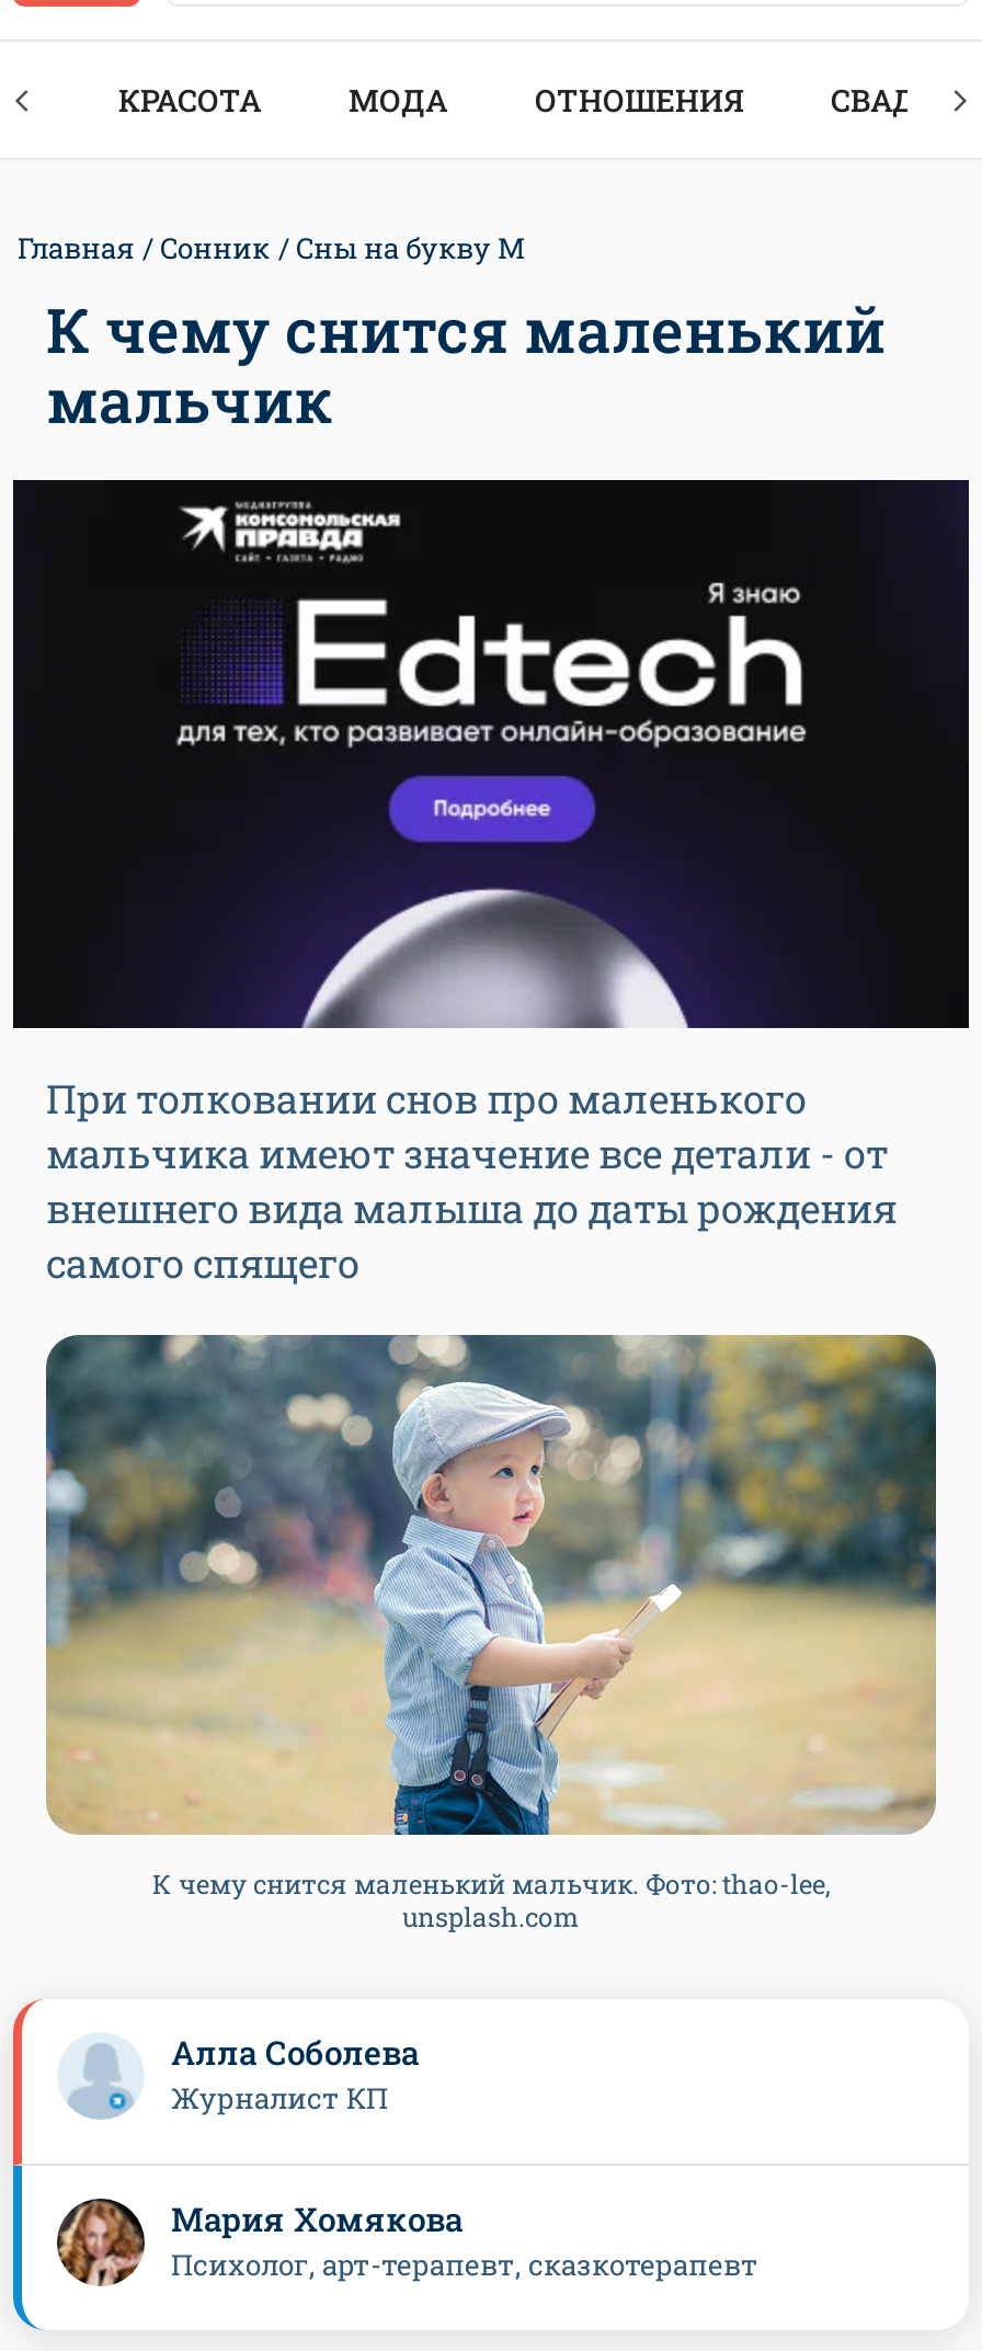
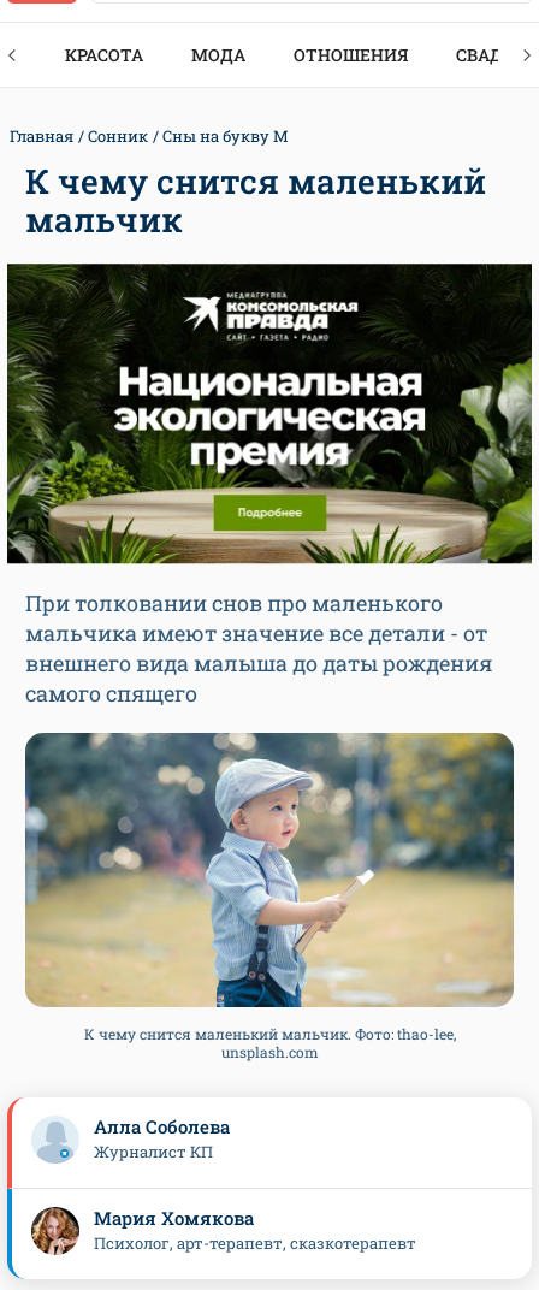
- [image]
+ [image]
